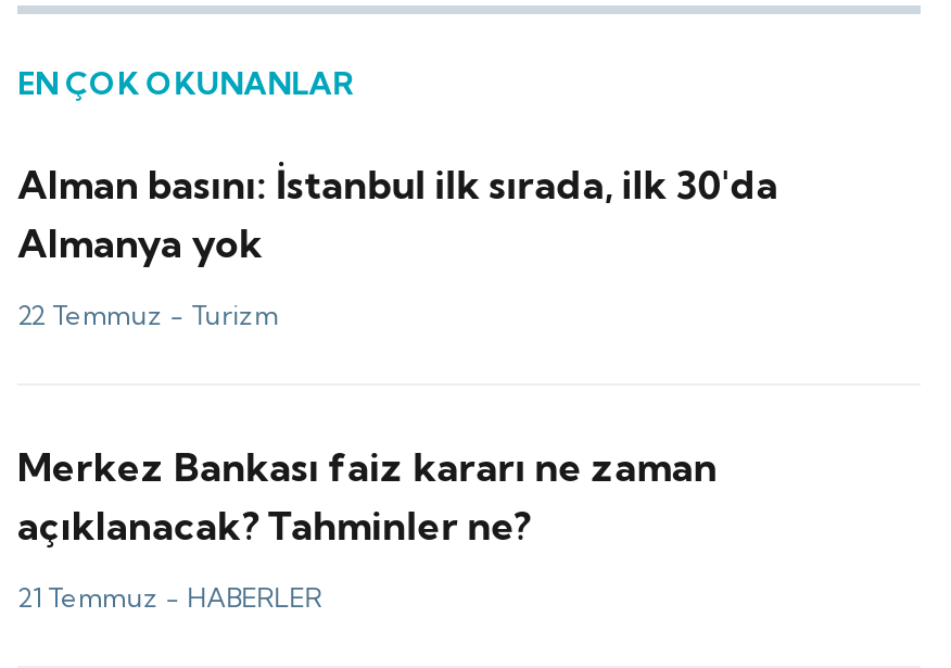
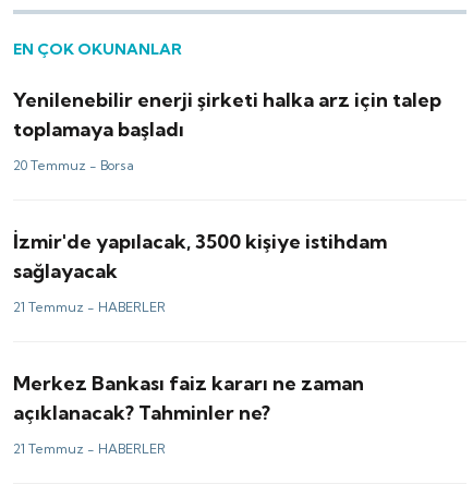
- Alman basını: İstanbul ilk sırada, ilk 30'da
- Almanya yok
- 22 Temmuz - Turizm
+ Yenilenebilir enerji şirketi halka arz için talep
+ toplamaya başladı
+ 20 Temmuz - Borsa
+ İzmir'de yapılacak, 3500 kişiye istihdam
+ sağlayacak
+ 21 Temmuz - HABERLER
